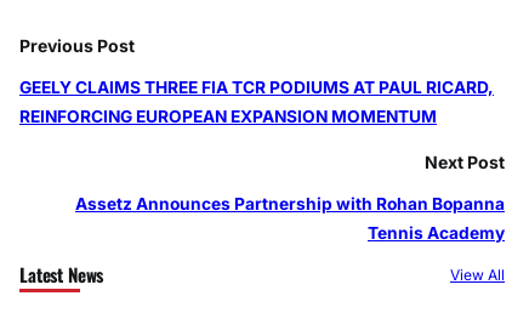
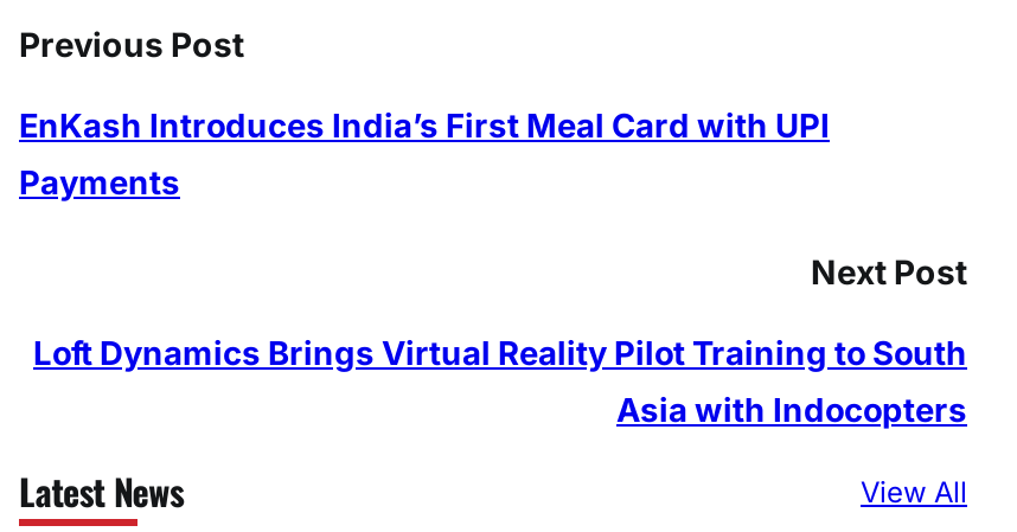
- GEELY CLAIMS THREE FIA TCR PODIUMS AT PAUL RICARD,
+ EnKash Introduces India’s First Meal Card with UPI

- REINFORCING EUROPEAN EXPANSION MOMENTUM
+ Payments

- Assetz Announces Partnership with Rohan Bopanna
+ Loft Dynamics Brings Virtual Reality Pilot Training to South

- Tennis Academy
+ Asia with Indocopters
